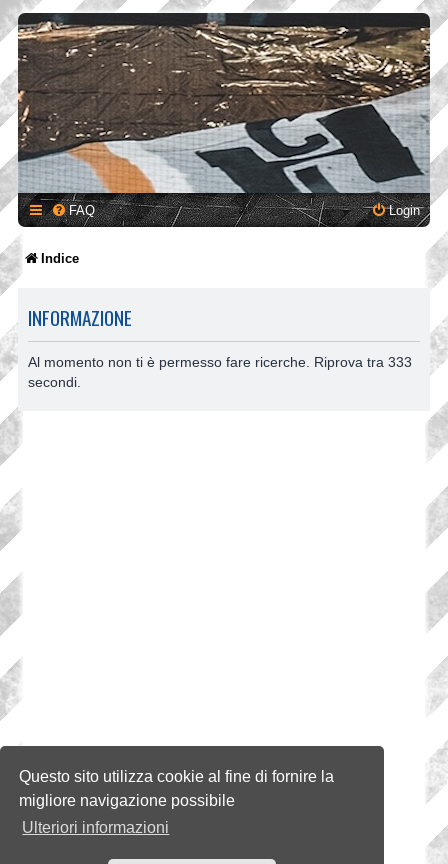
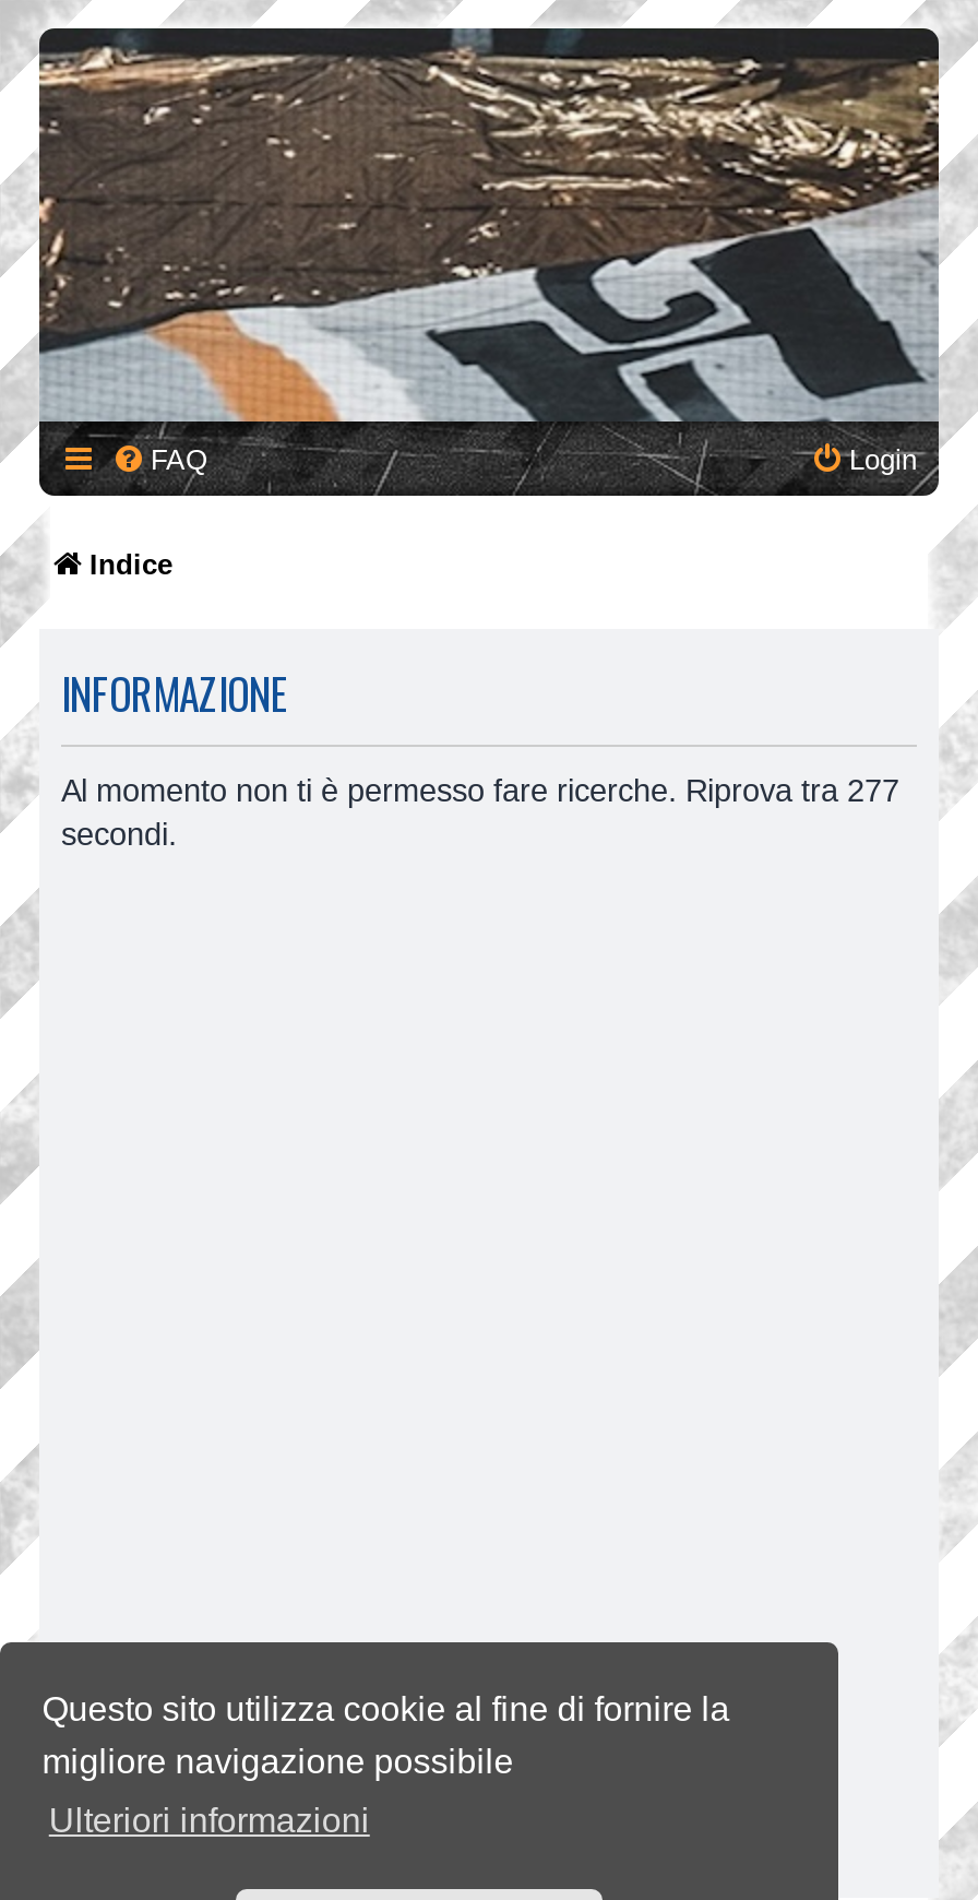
- Al momento non ti è permesso fare ricerche. Riprova tra 333
+ Al momento non ti è permesso fare ricerche. Riprova tra 277
